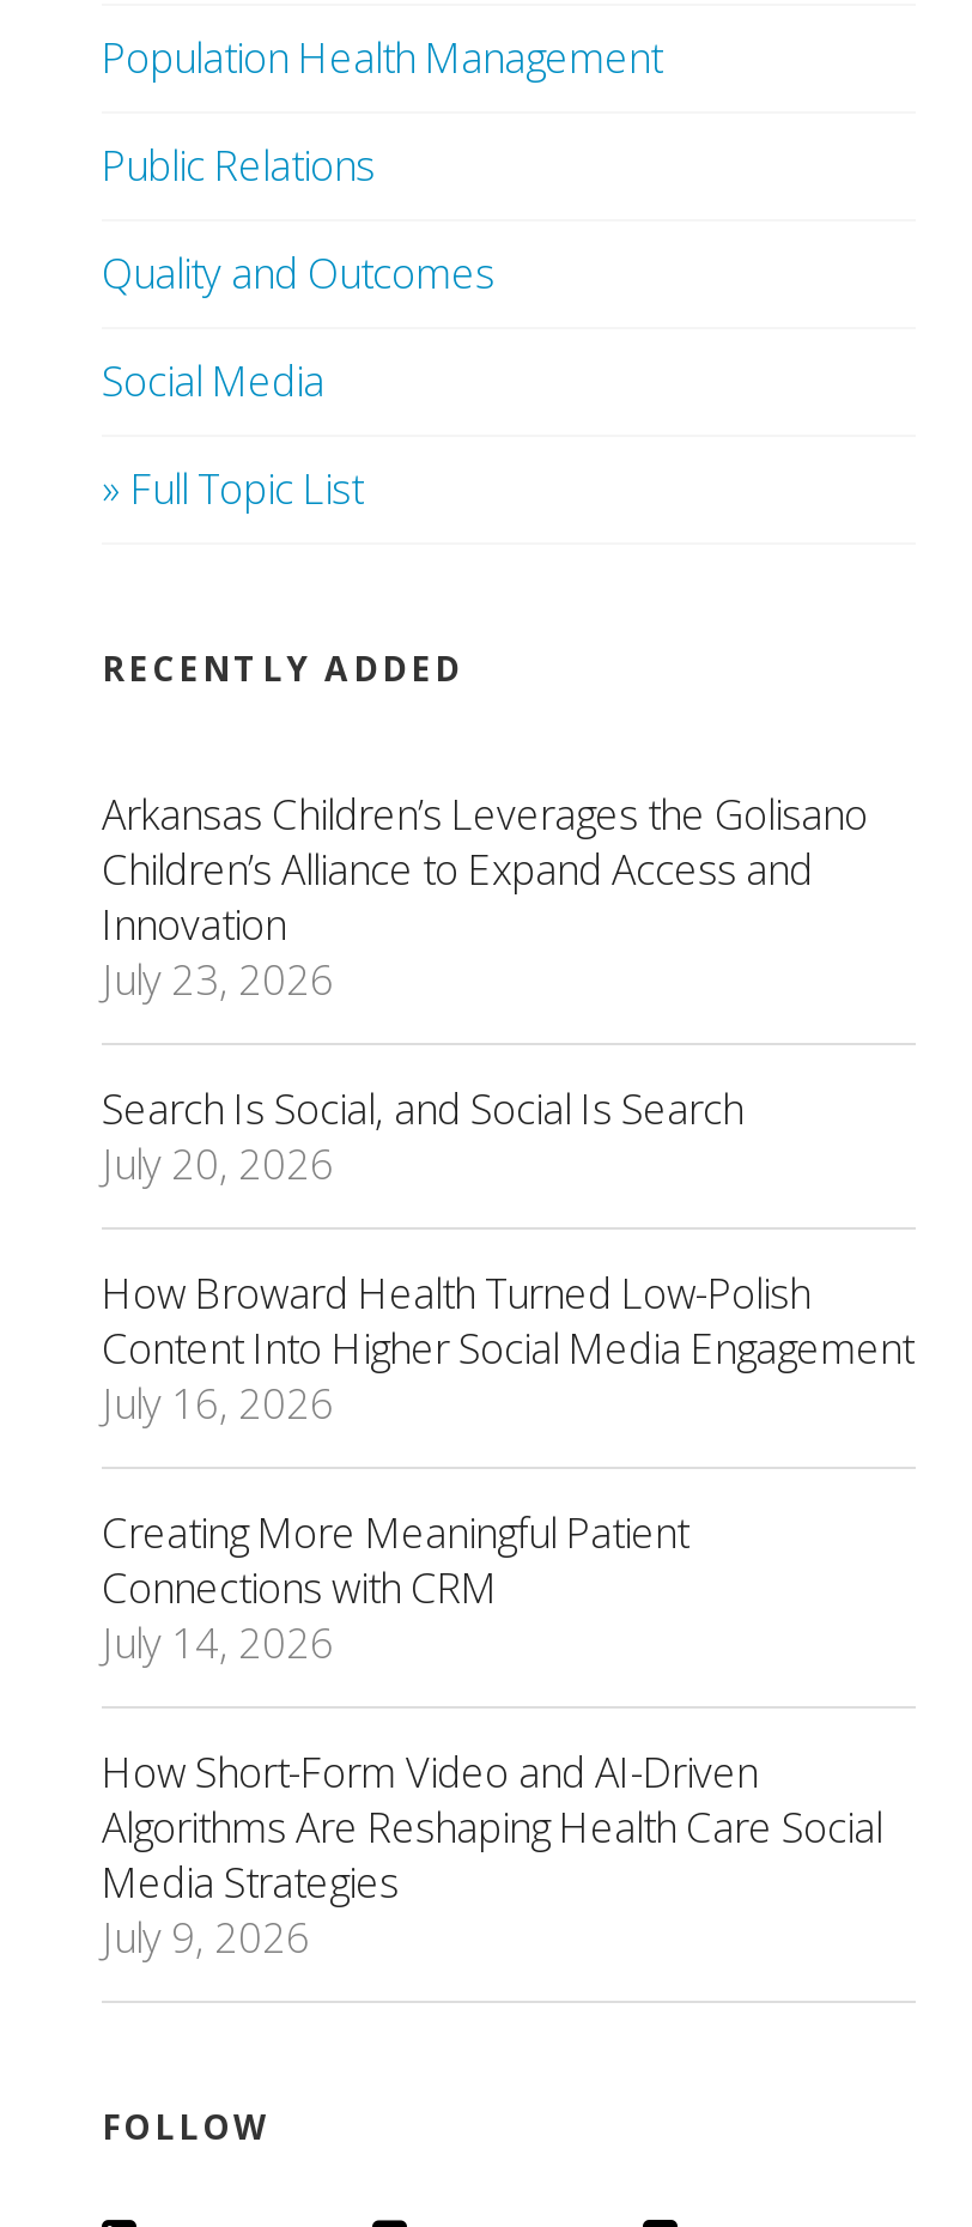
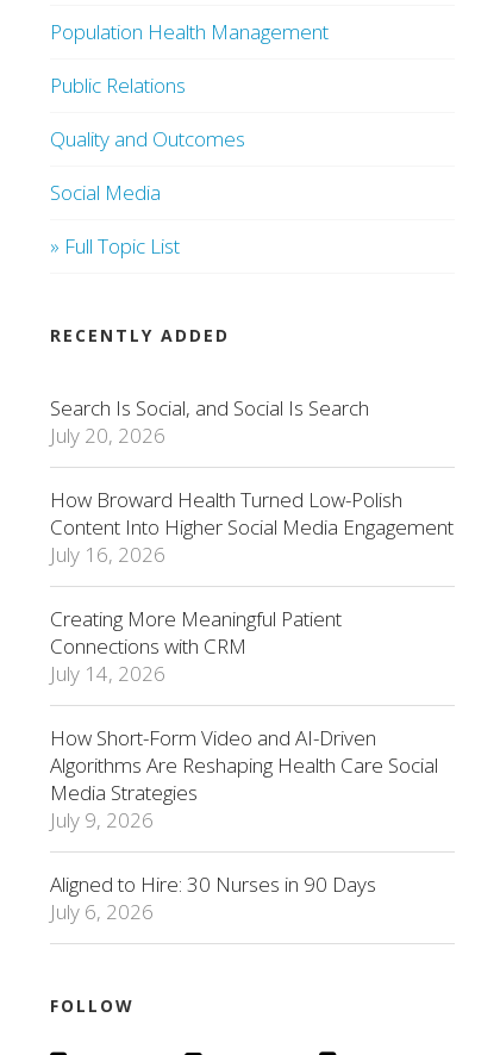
- Arkansas Children’s Leverages the Golisano
- Children’s Alliance to Expand Access and
- Innovation
- July 23, 2026

moved up: Search Is Social, and Social Is Search | July 20, 2026 | How Broward Health Turned Low-Polish | ... | Media Strategies | July 9, 2026

+ Aligned to Hire: 30 Nurses in 90 Days
+ July 6, 2026
